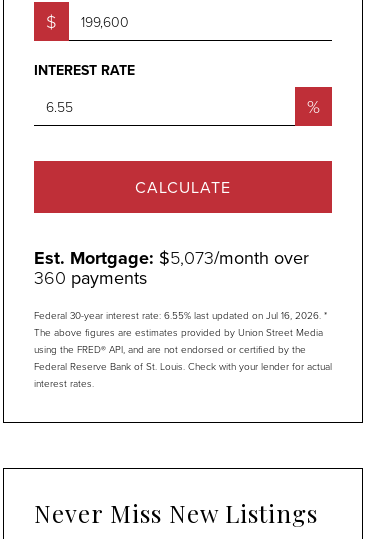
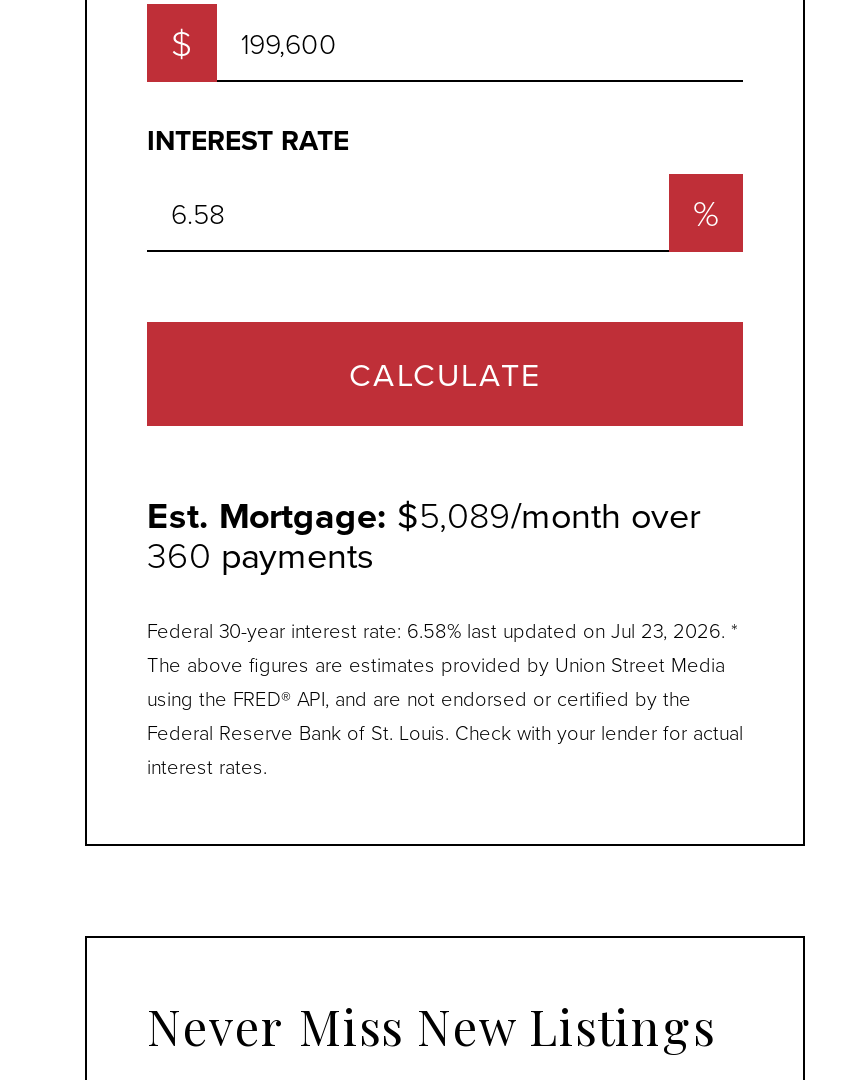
- Est. Mortgage: $5,073/month over
+ Est. Mortgage: $5,089/month over

- Federal 30-year interest rate: 6.55% last updated on Jul 16, 2026. *
+ Federal 30-year interest rate: 6.58% last updated on Jul 23, 2026. *
